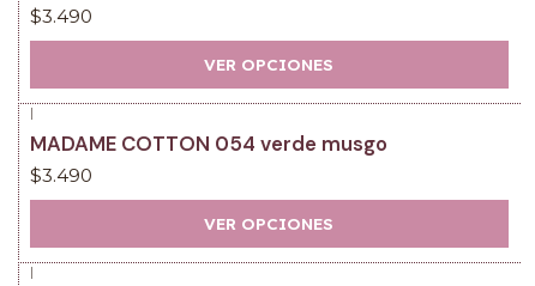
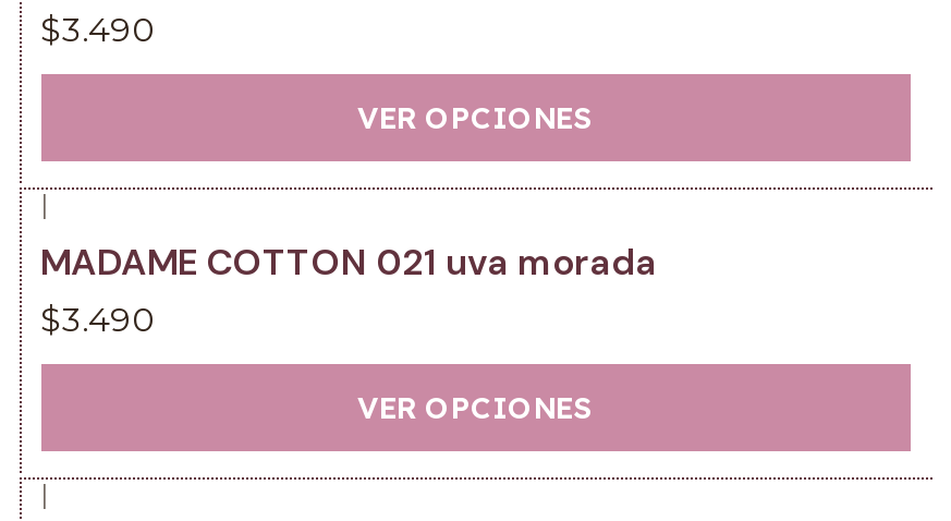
- MADAME COTTON 054 verde musgo
+ MADAME COTTON 021 uva morada
